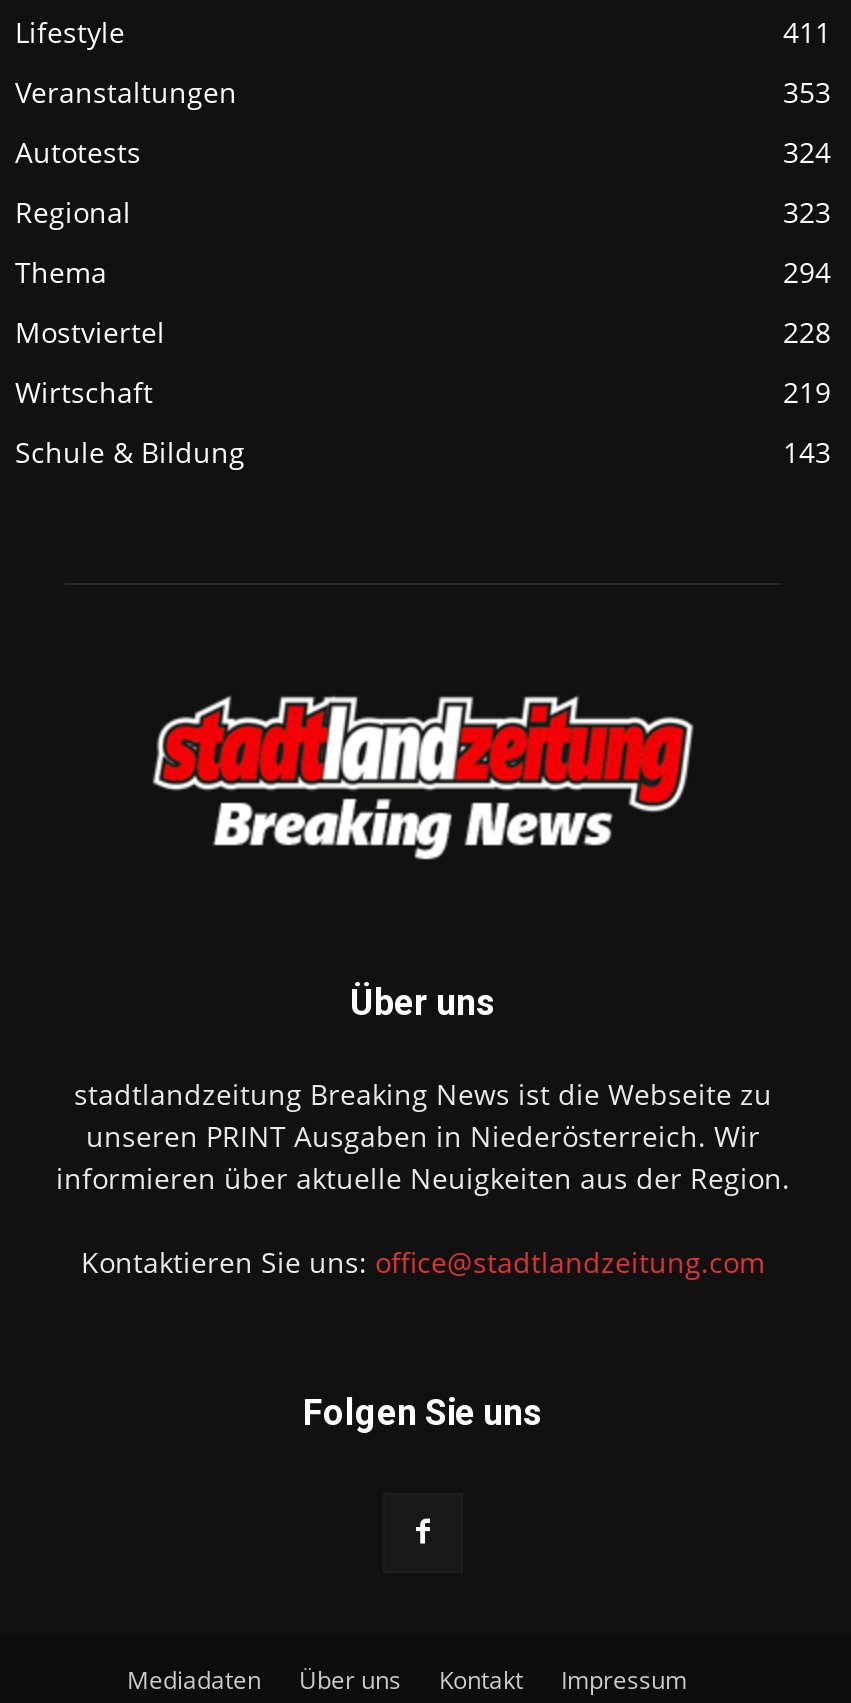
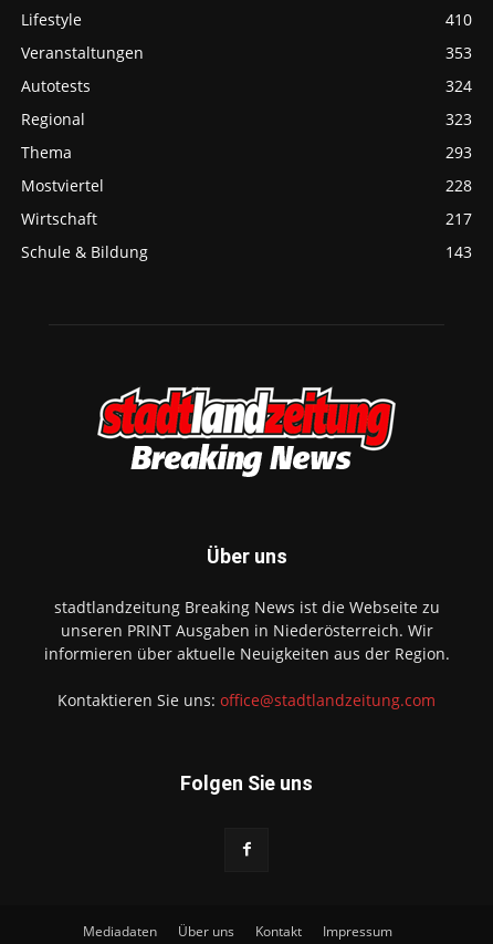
- 411
+ 410

- 294
+ 293

- 219
+ 217
